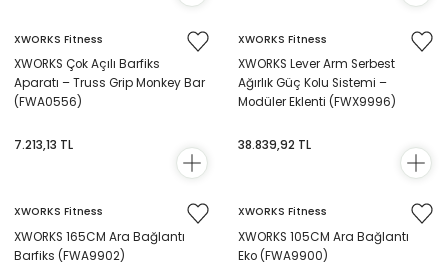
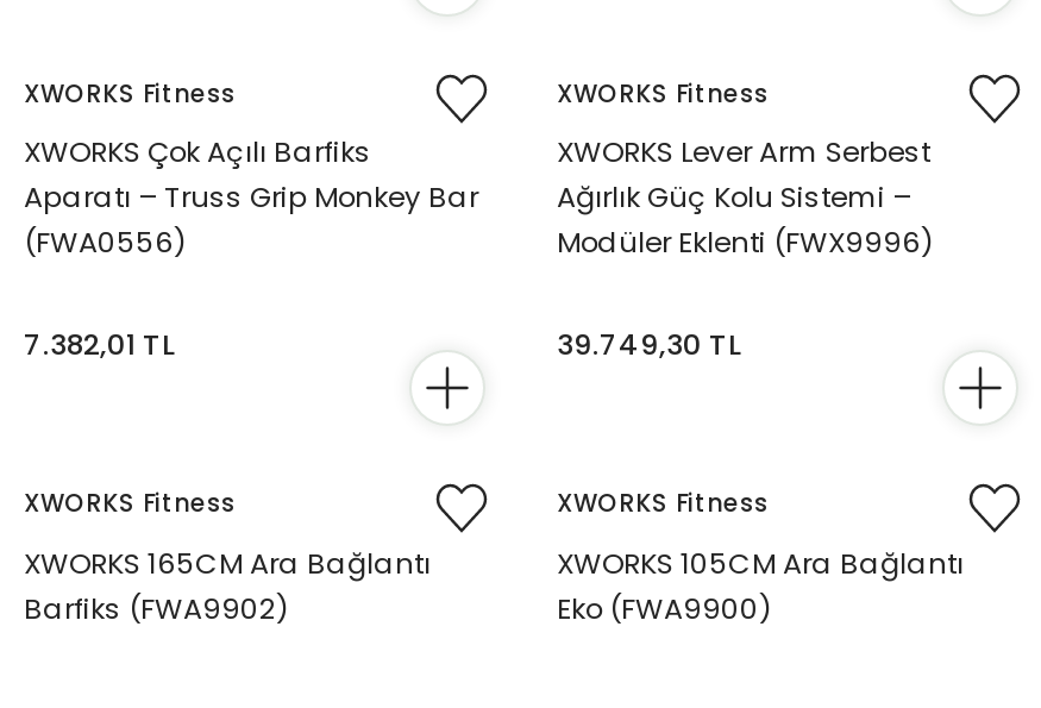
- 7.213,13 TL
+ 7.382,01 TL

- 38.839,92 TL
+ 39.749,30 TL
